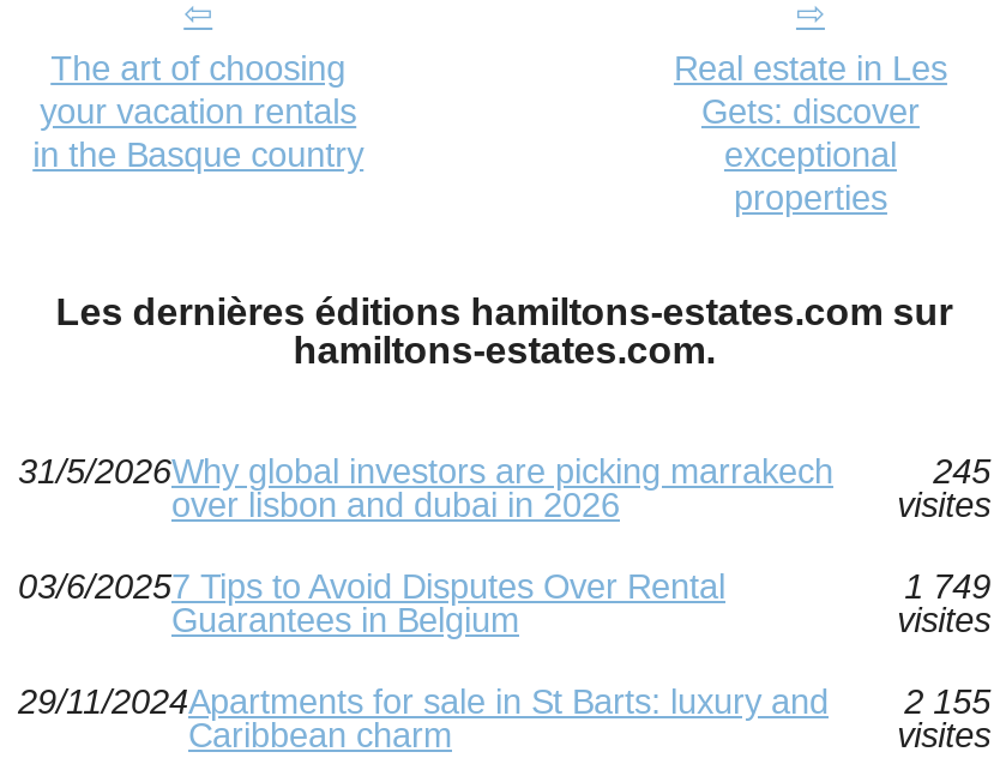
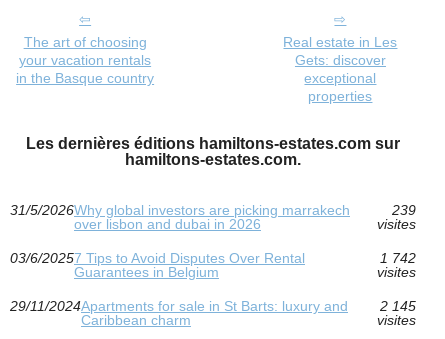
- 245
+ 239

- 1 749
+ 1 742

- 29/11/2024Apartments for sale in St Barts: luxury and 2 155
+ 29/11/2024Apartments for sale in St Barts: luxury and 2 145
